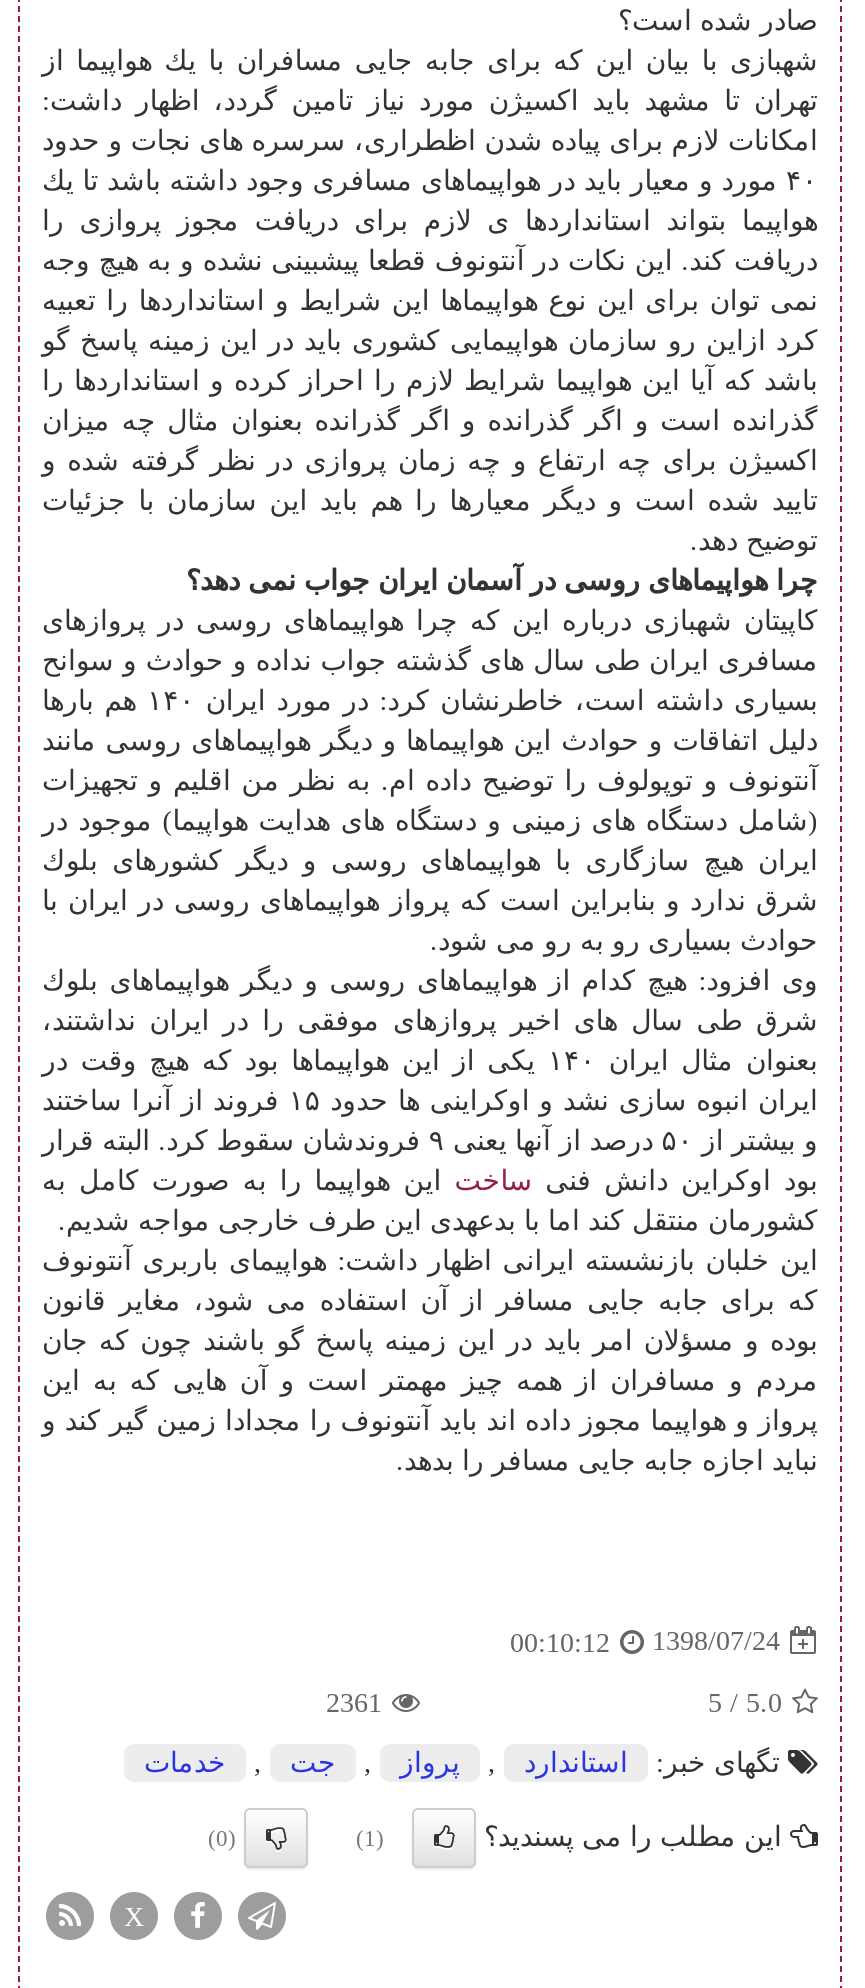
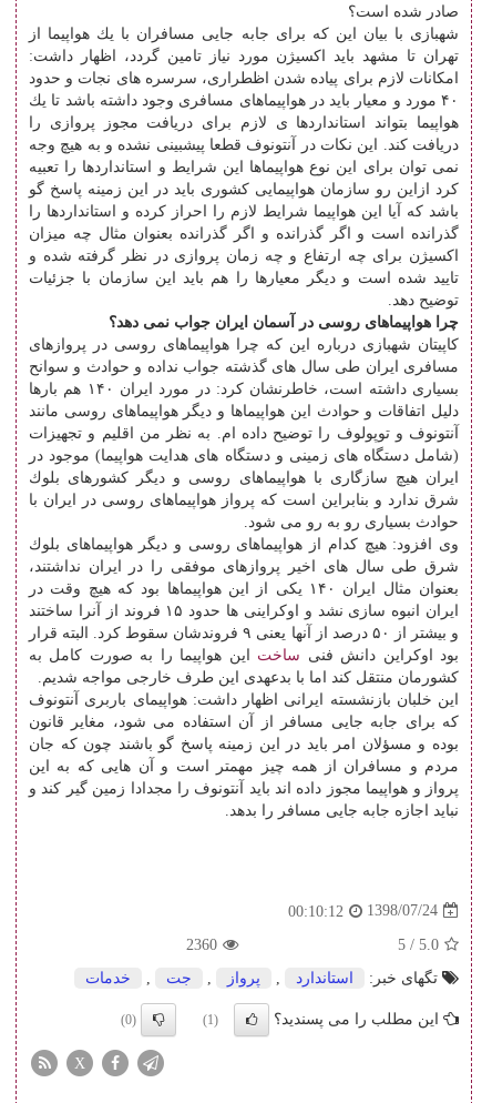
- 2361
+ 2360
